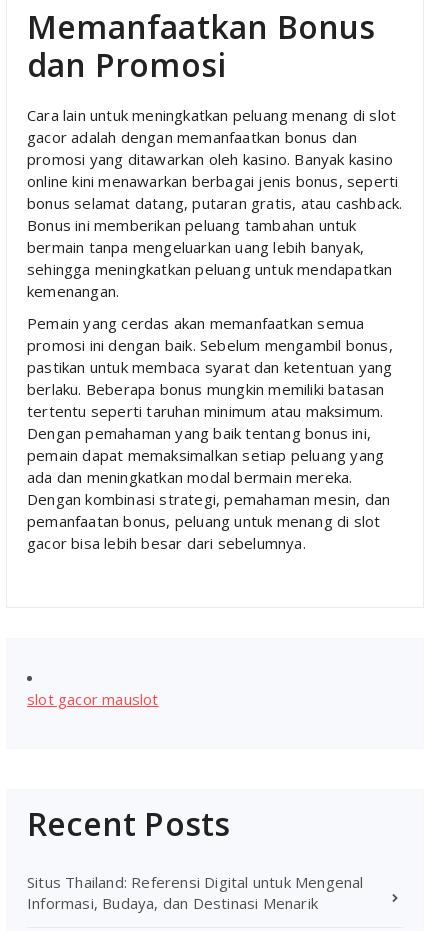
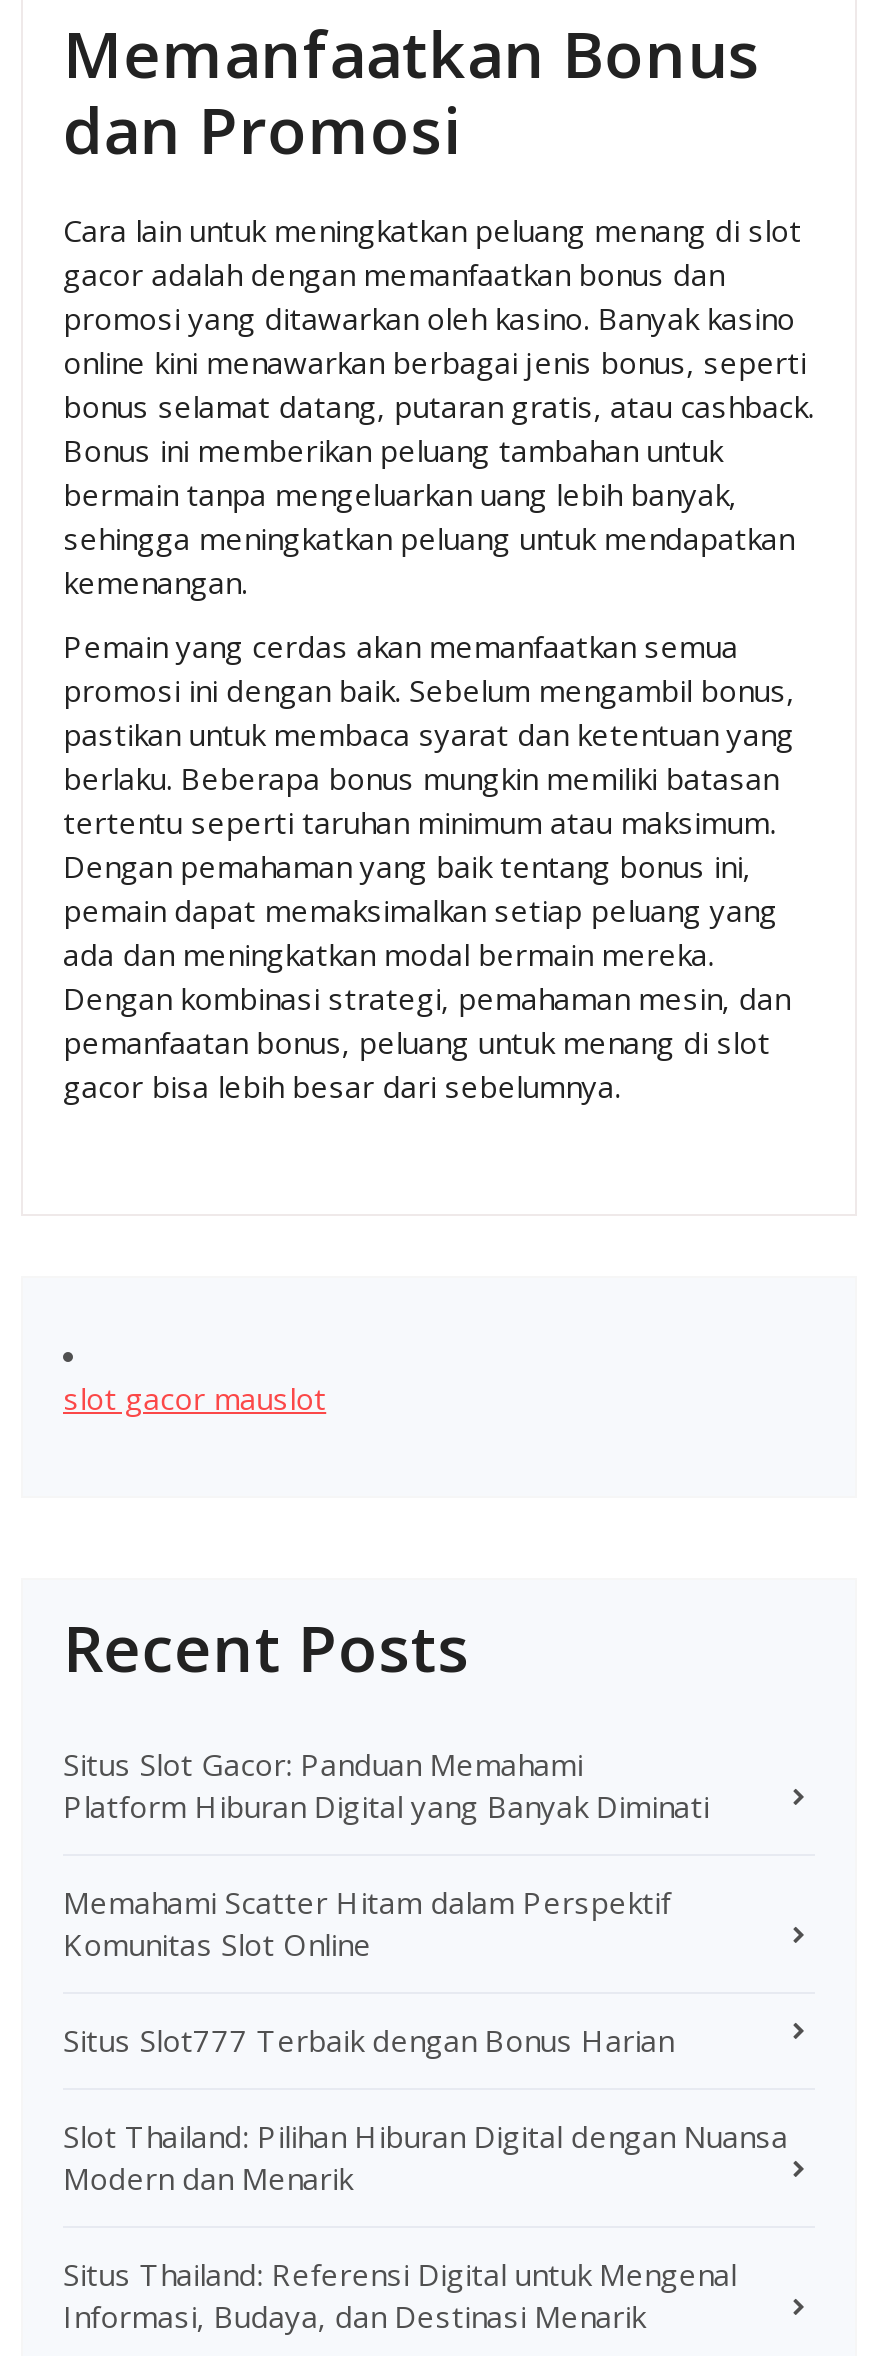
+ Situs Slot Gacor: Panduan Memahami
+ Platform Hiburan Digital yang Banyak Diminati
+ Memahami Scatter Hitam dalam Perspektif
+ Komunitas Slot Online
+ Situs Slot777 Terbaik dengan Bonus Harian
+ Slot Thailand: Pilihan Hiburan Digital dengan Nuansa
+ Modern dan Menarik
